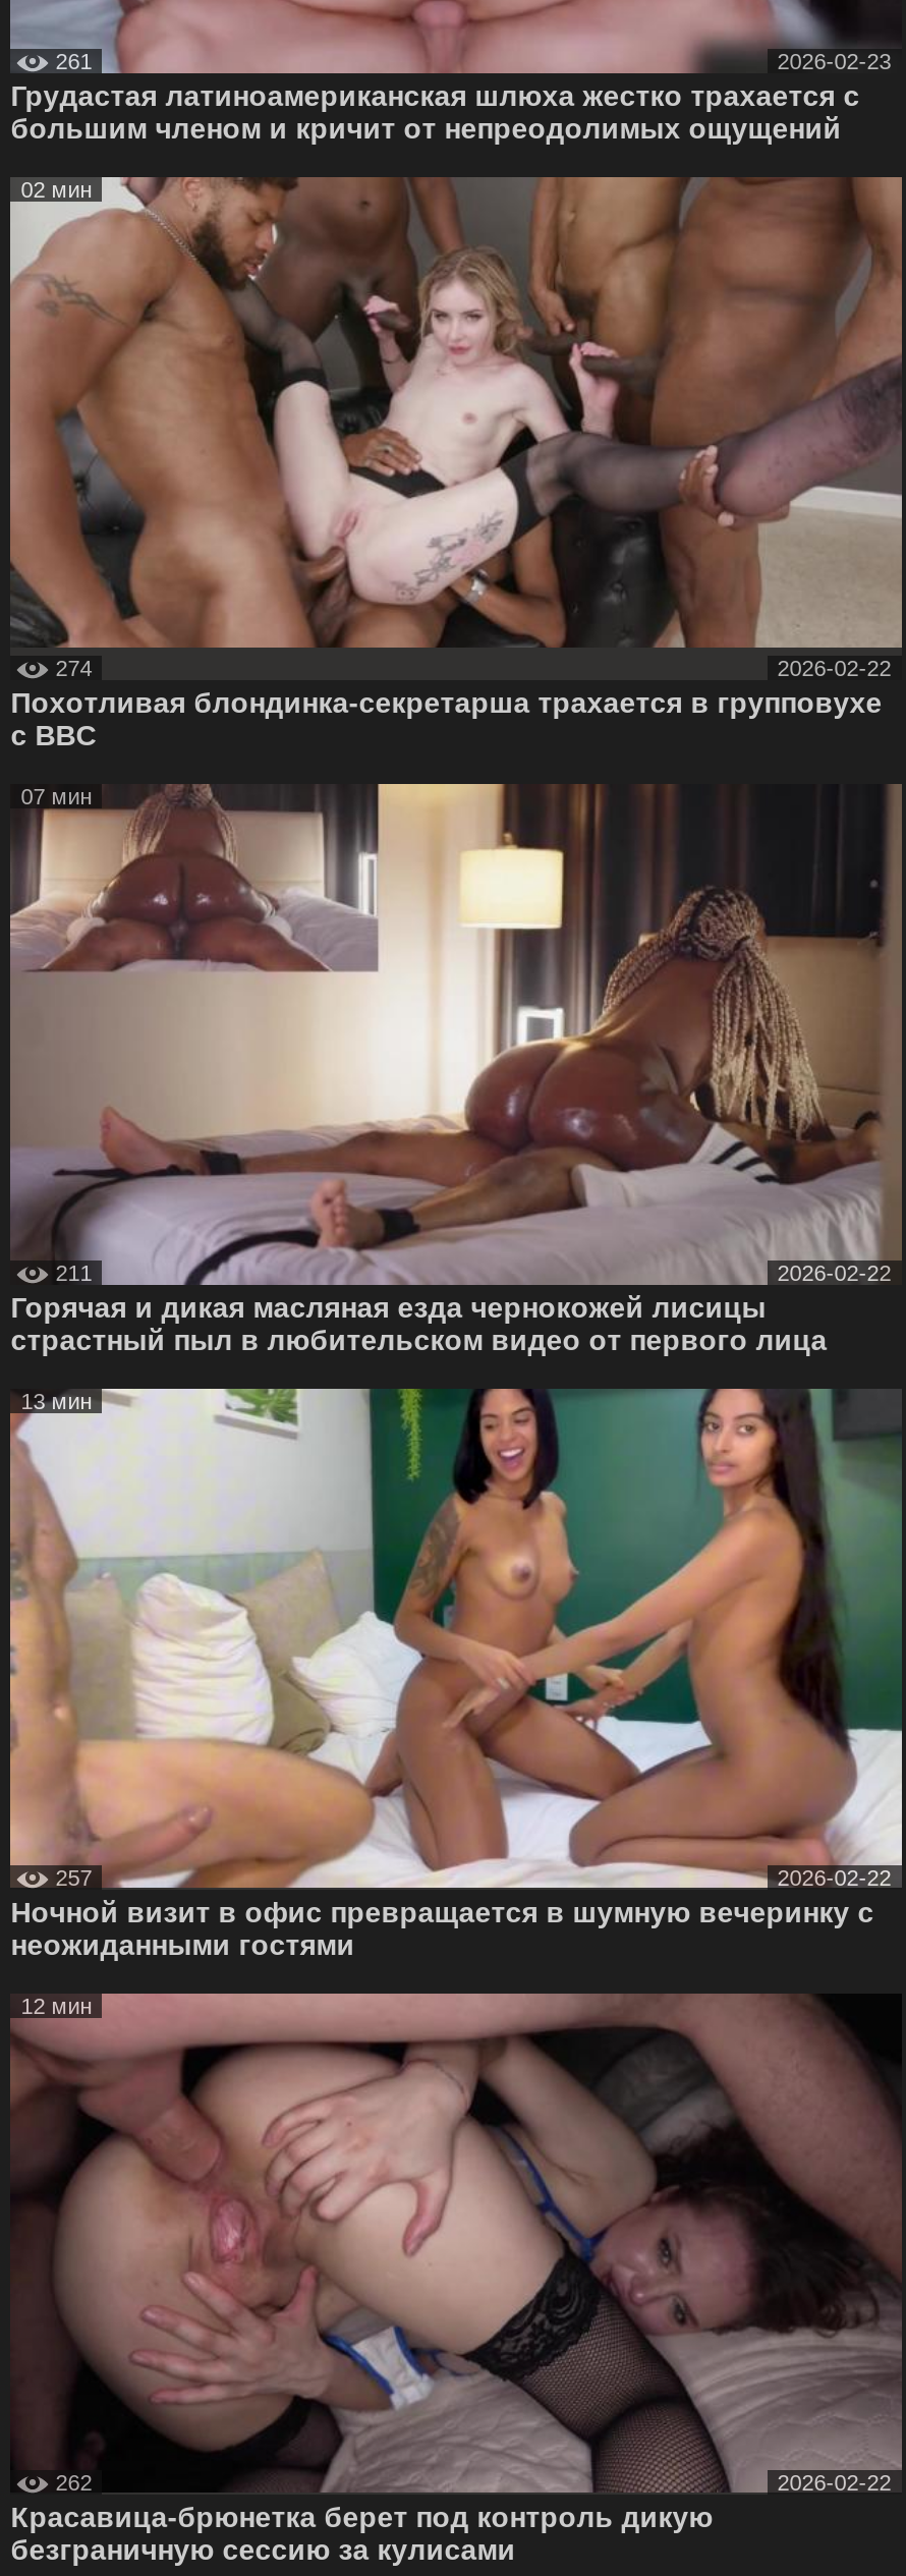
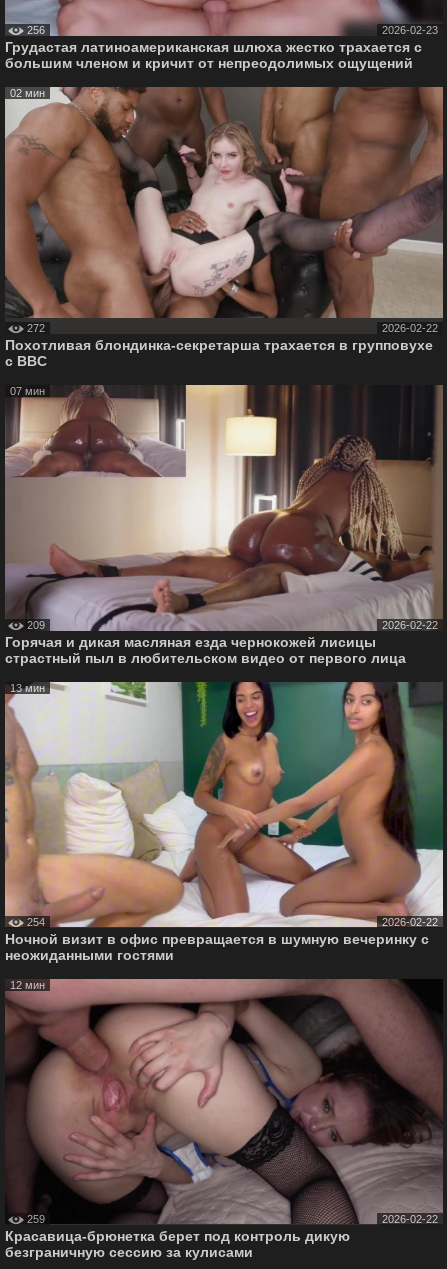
- 261
+ 256

- 274
+ 272

- 211
+ 209

- 257
+ 254

- 262
+ 259
